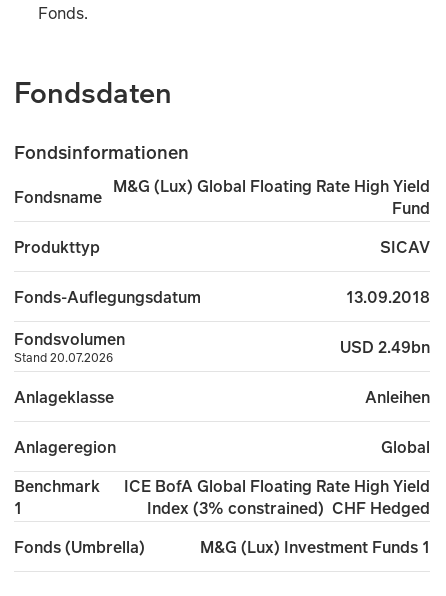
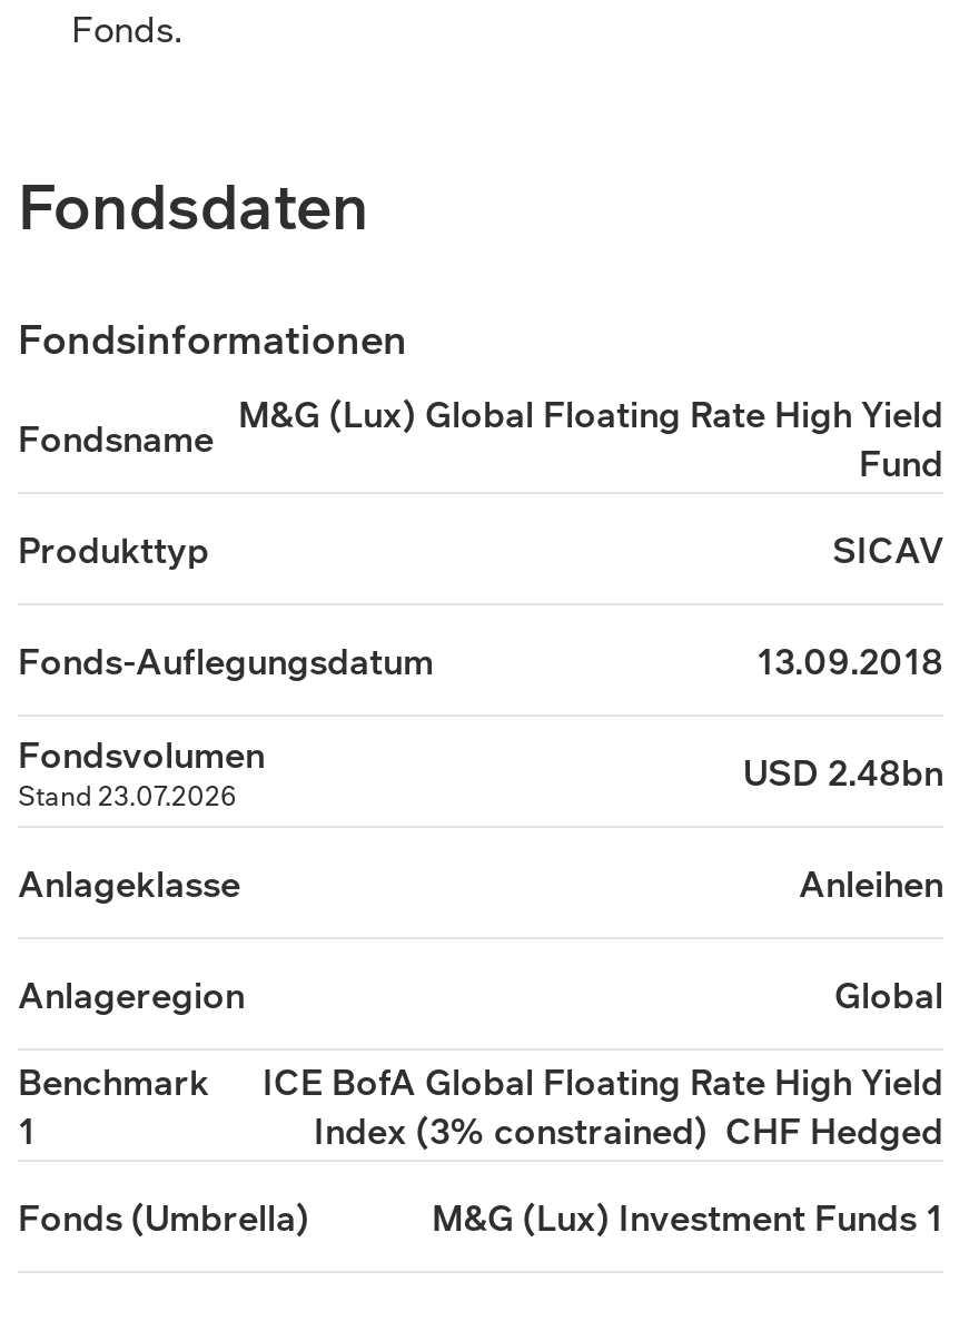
- USD 2.49bn
+ USD 2.48bn

- Stand 20.07.2026
+ Stand 23.07.2026
